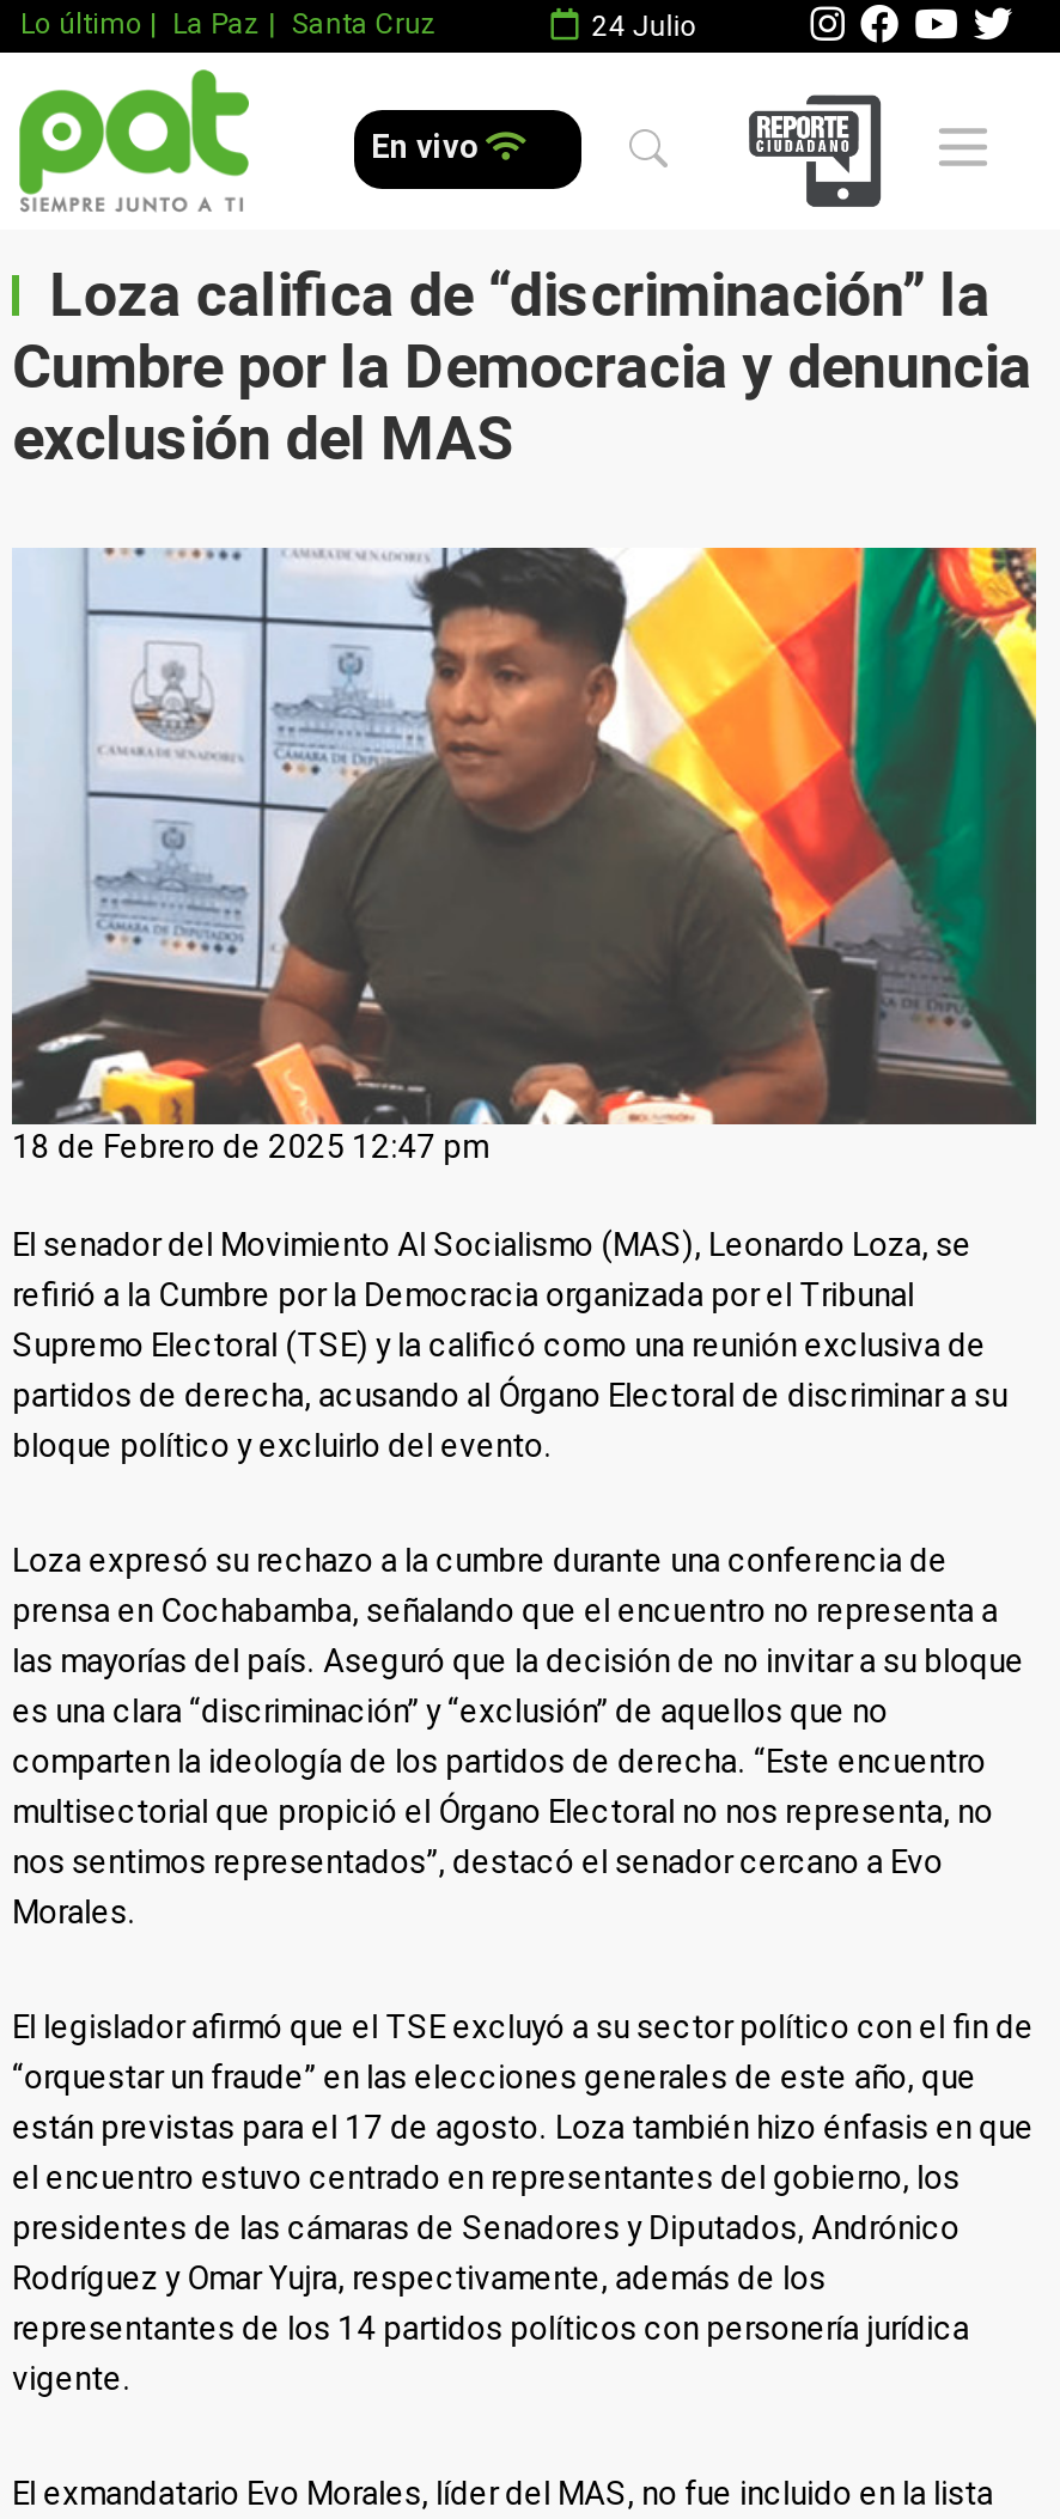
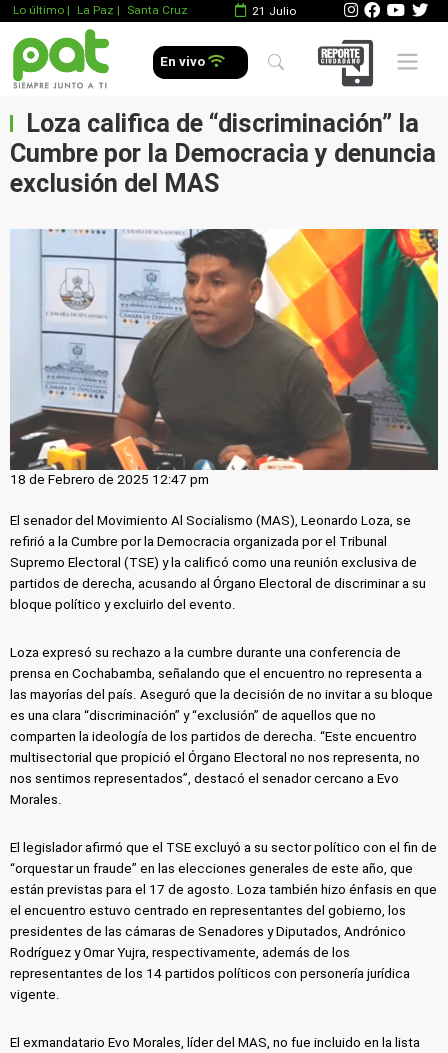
- 24 Julio
+ 21 Julio
